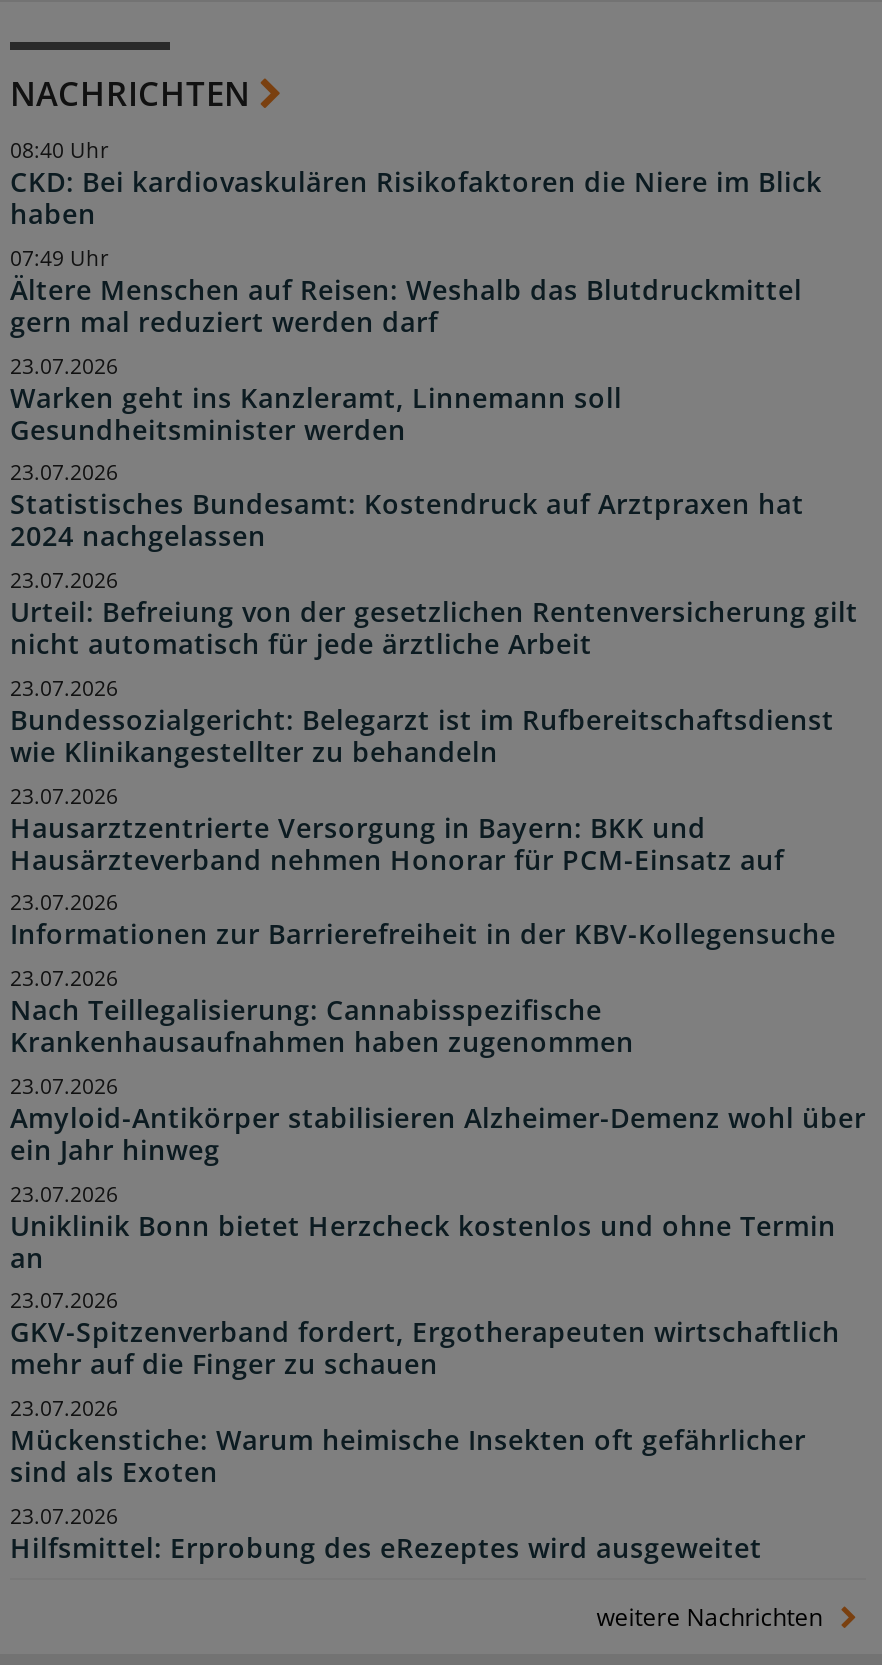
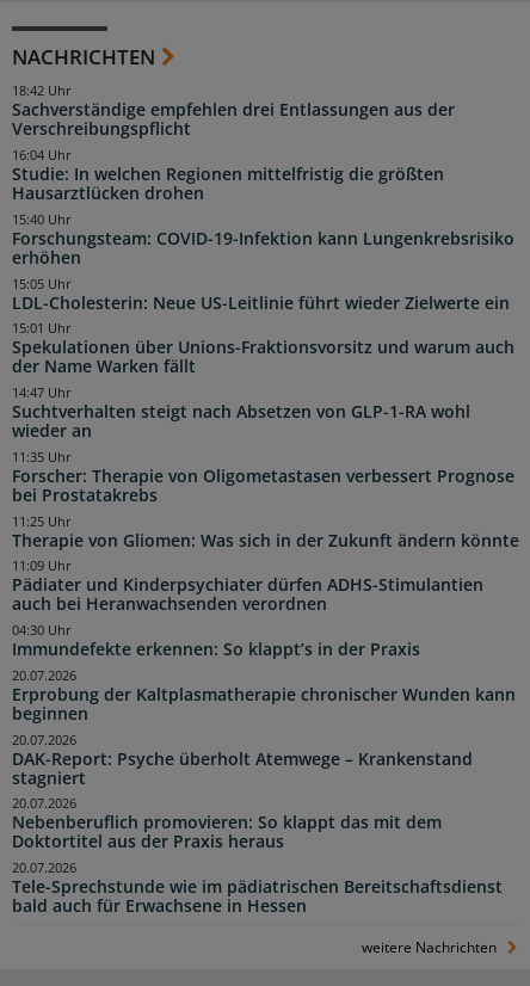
- 08:40 Uhr
+ 18:42 Uhr

- CKD: Bei kardiovaskulären Risikofaktoren die Niere im Blick
- haben
+ Sachverständige empfehlen drei Entlassungen aus der
+ Verschreibungspflicht

- 07:49 Uhr
+ 16:04 Uhr

- Ältere Menschen auf Reisen: Weshalb das Blutdruckmittel
- gern mal reduziert werden darf
+ Studie: In welchen Regionen mittelfristig die größten
+ Hausarztlücken drohen

- 23.07.2026
+ 15:40 Uhr

- Warken geht ins Kanzleramt, Linnemann soll
- Gesundheitsminister werden
+ Forschungsteam: COVID-19-Infektion kann Lungenkrebsrisiko
+ erhöhen

- 23.07.2026
+ 15:05 Uhr

- Statistisches Bundesamt: Kostendruck auf Arztpraxen hat
- 2024 nachgelassen
+ LDL-Cholesterin: Neue US-Leitlinie führt wieder Zielwerte ein

- 23.07.2026
+ 15:01 Uhr

- Urteil: Befreiung von der gesetzlichen Rentenversicherung gilt
- nicht automatisch für jede ärztliche Arbeit
+ Spekulationen über Unions-Fraktionsvorsitz und warum auch
+ der Name Warken fällt

- 23.07.2026
+ 14:47 Uhr

- Bundessozialgericht: Belegarzt ist im Rufbereitschaftsdienst
- wie Klinikangestellter zu behandeln
+ Suchtverhalten steigt nach Absetzen von GLP-1-RA wohl
+ wieder an

- 23.07.2026
+ 11:35 Uhr

- Hausarztzentrierte Versorgung in Bayern: BKK und
- Hausärzteverband nehmen Honorar für PCM-Einsatz auf
+ Forscher: Therapie von Oligometastasen verbessert Prognose
+ bei Prostatakrebs

- 23.07.2026
+ 11:25 Uhr

- Informationen zur Barrierefreiheit in der KBV-Kollegensuche
+ Therapie von Gliomen: Was sich in der Zukunft ändern könnte

- 23.07.2026
+ 11:09 Uhr

- Nach Teillegalisierung: Cannabisspezifische
- Krankenhausaufnahmen haben zugenommen
+ Pädiater und Kinderpsychiater dürfen ADHS-Stimulantien
+ auch bei Heranwachsenden verordnen

- 23.07.2026
+ 04:30 Uhr

- Amyloid-Antikörper stabilisieren Alzheimer-Demenz wohl über
- ein Jahr hinweg
+ Immundefekte erkennen: So klappt’s in der Praxis

- 23.07.2026
+ 20.07.2026

- Uniklinik Bonn bietet Herzcheck kostenlos und ohne Termin
- an
+ Erprobung der Kaltplasmatherapie chronischer Wunden kann
+ beginnen

- 23.07.2026
+ 20.07.2026

- GKV-Spitzenverband fordert, Ergotherapeuten wirtschaftlich
- mehr auf die Finger zu schauen
+ DAK-Report: Psyche überholt Atemwege – Krankenstand
+ stagniert

- 23.07.2026
+ 20.07.2026

- Mückenstiche: Warum heimische Insekten oft gefährlicher
- sind als Exoten
+ Nebenberuflich promovieren: So klappt das mit dem
+ Doktortitel aus der Praxis heraus

- 23.07.2026
+ 20.07.2026

- Hilfsmittel: Erprobung des eRezeptes wird ausgeweitet
+ Tele-Sprechstunde wie im pädiatrischen Bereitschaftsdienst
+ bald auch für Erwachsene in Hessen
